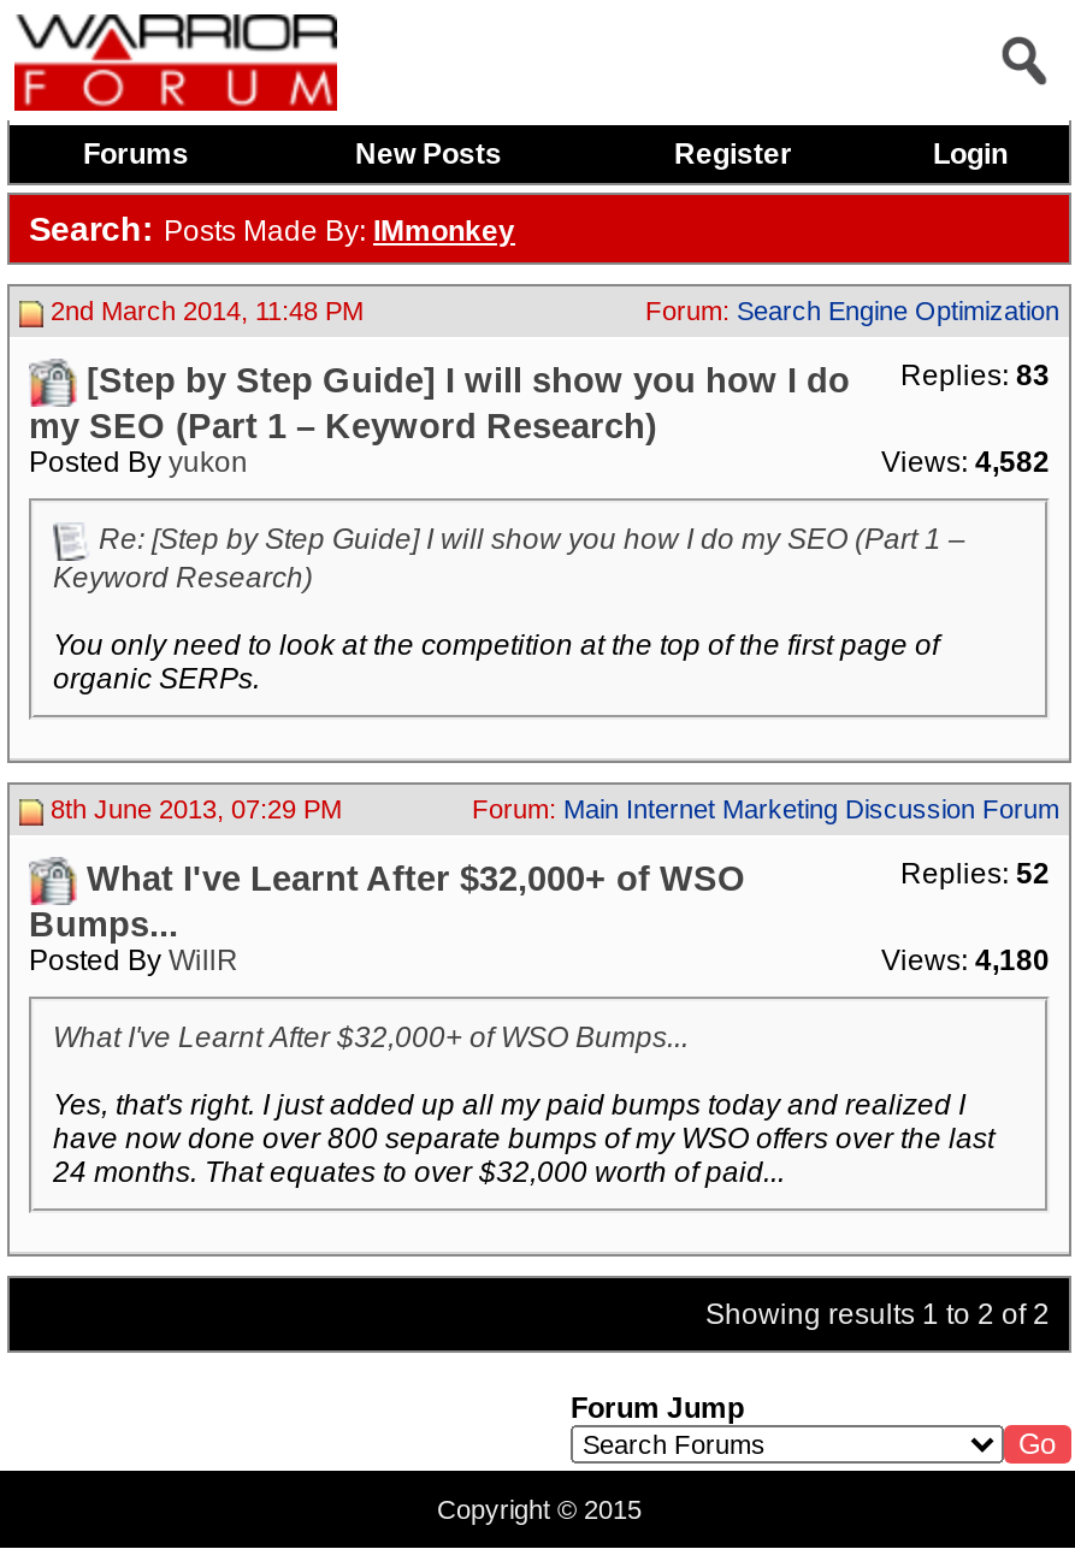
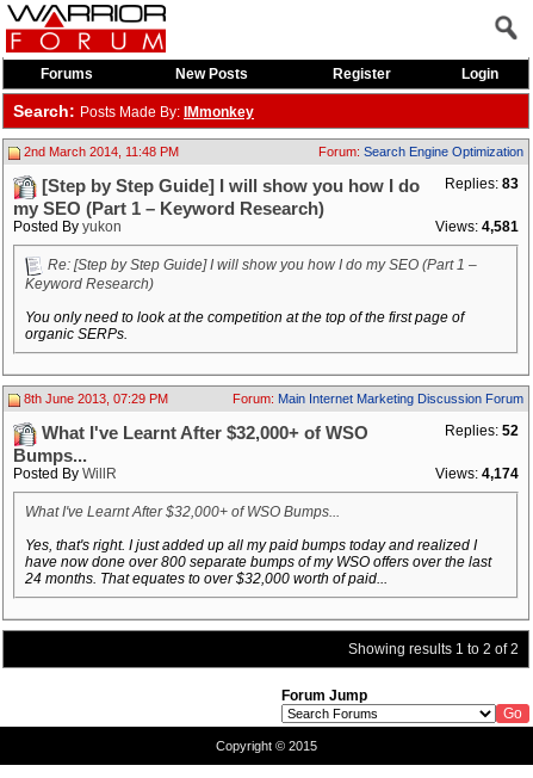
- Views: 4,582
+ Views: 4,581

- Views: 4,180
+ Views: 4,174
